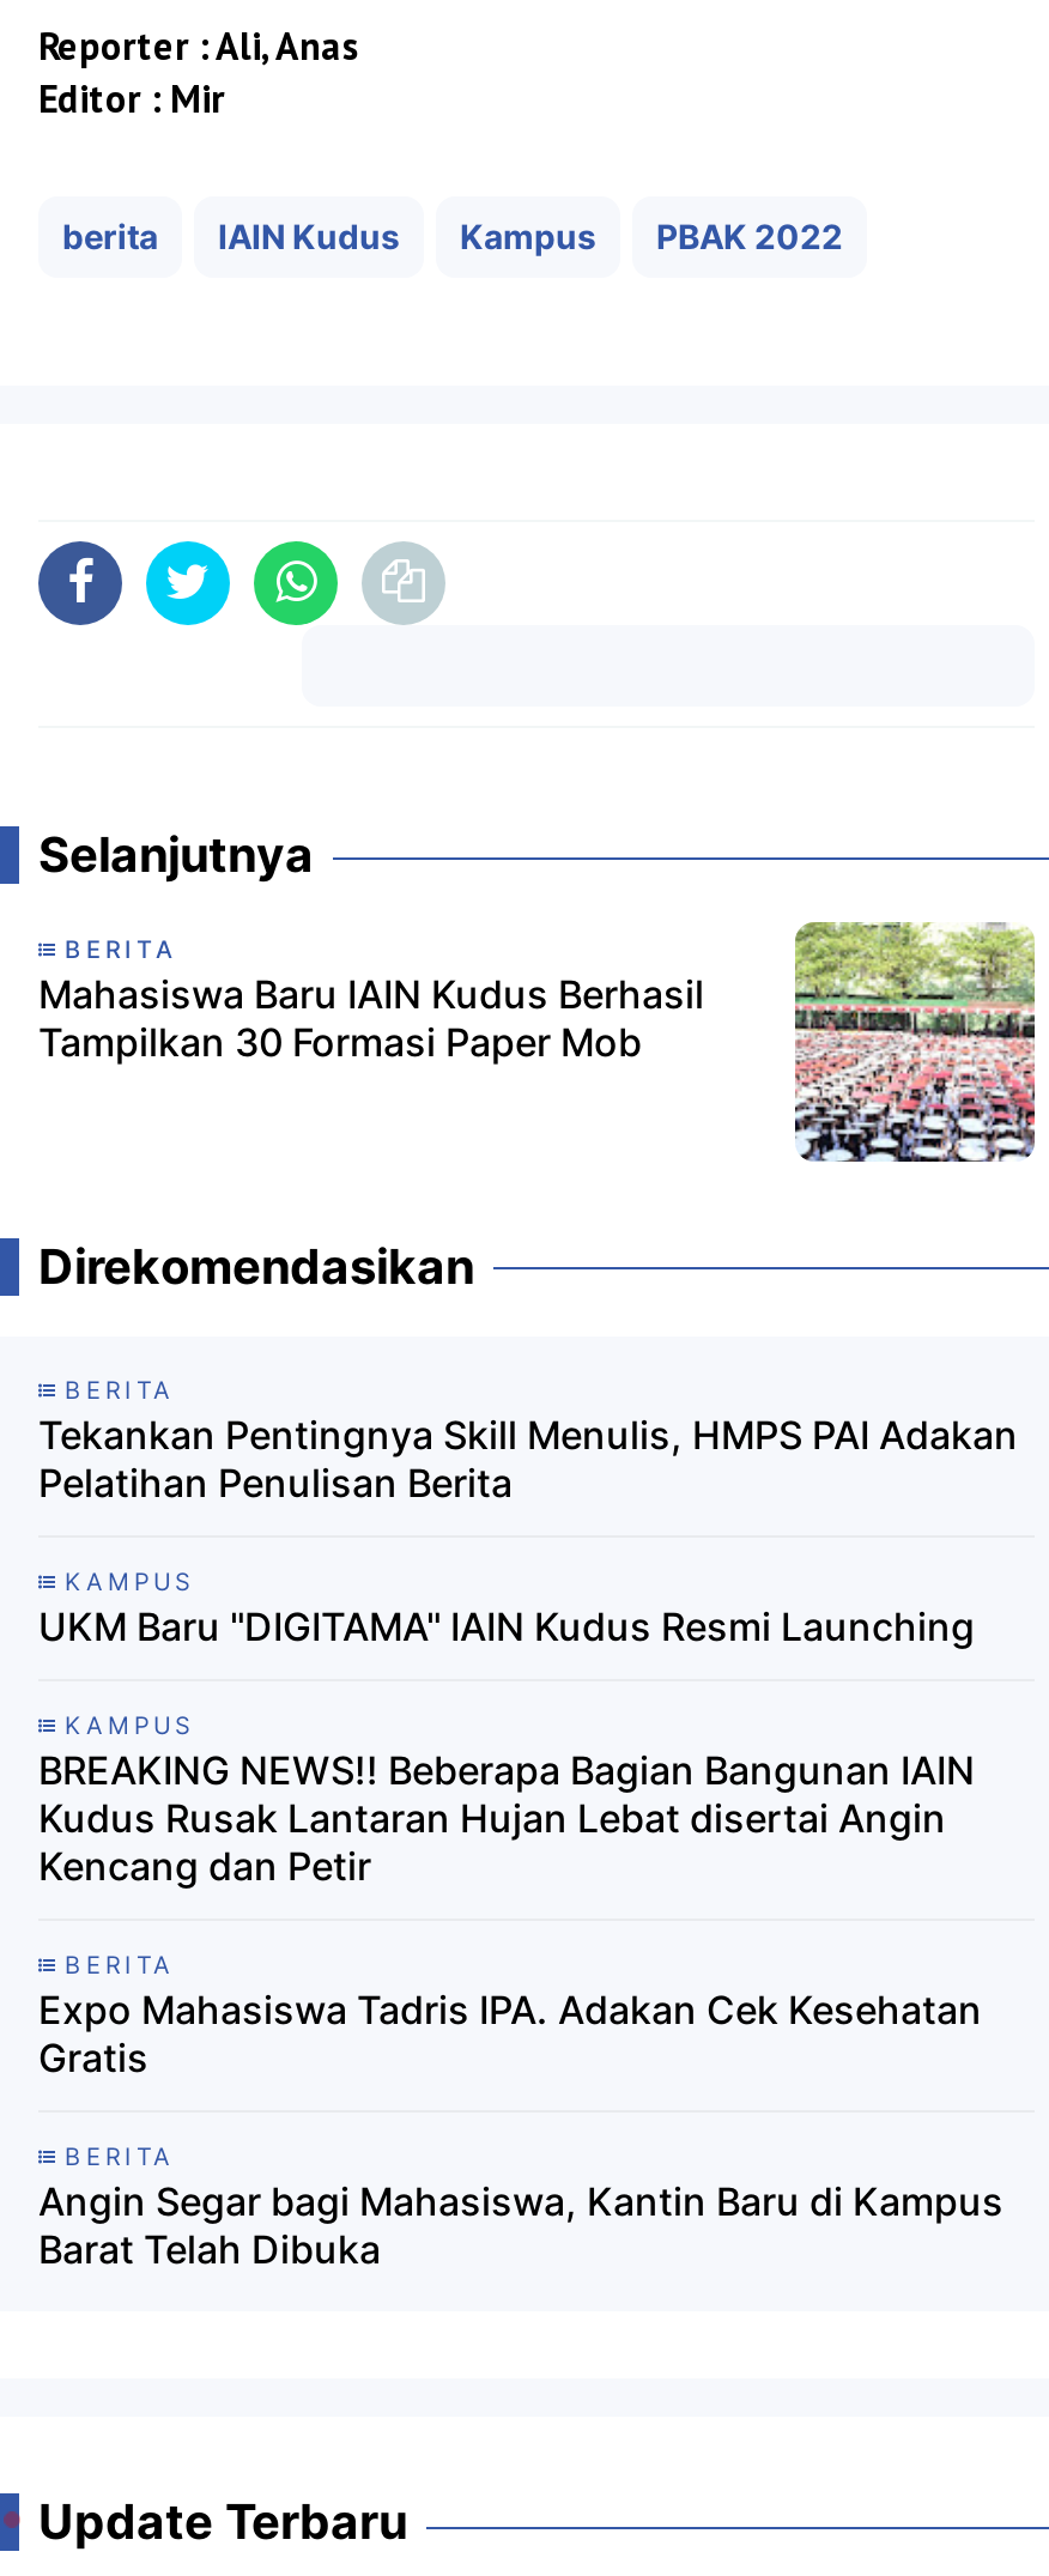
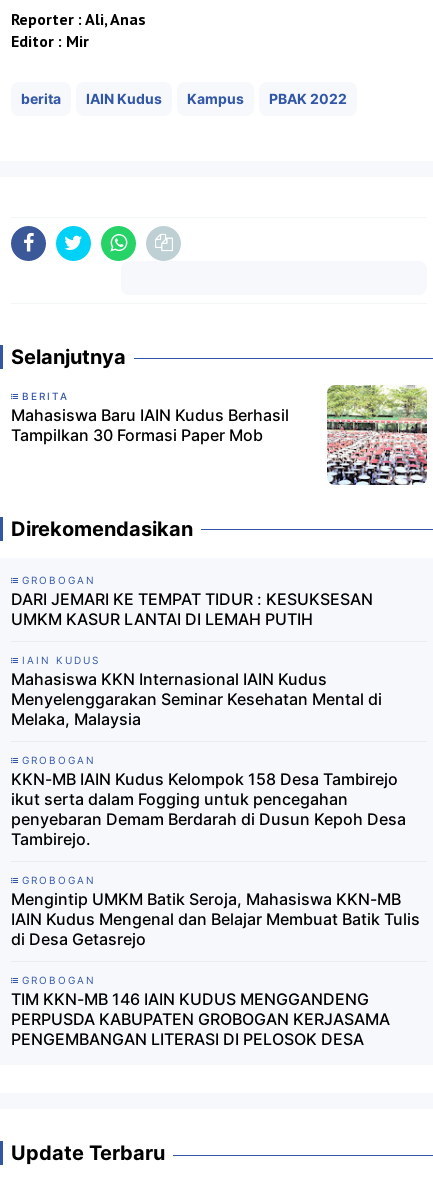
- BERITA
- Tekankan Pentingnya Skill Menulis, HMPS PAI Adakan
- Pelatihan Penulisan Berita
+ GROBOGAN
+ DARI JEMARI KE TEMPAT TIDUR : KESUKSESAN
+ UMKM KASUR LANTAI DI LEMAH PUTIH

- KAMPUS
- UKM Baru "DIGITAMA" IAIN Kudus Resmi Launching
+ IAIN KUDUS
+ Mahasiswa KKN Internasional IAIN Kudus
+ Menyelenggarakan Seminar Kesehatan Mental di
+ Melaka, Malaysia

- KAMPUS
- BREAKING NEWS!! Beberapa Bagian Bangunan IAIN
- Kudus Rusak Lantaran Hujan Lebat disertai Angin
- Kencang dan Petir
+ GROBOGAN
+ KKN-MB IAIN Kudus Kelompok 158 Desa Tambirejo
+ ikut serta dalam Fogging untuk pencegahan
+ penyebaran Demam Berdarah di Dusun Kepoh Desa
+ Tambirejo.

- BERITA
- Expo Mahasiswa Tadris IPA. Adakan Cek Kesehatan
- Gratis
+ GROBOGAN
+ Mengintip UMKM Batik Seroja, Mahasiswa KKN-MB
+ IAIN Kudus Mengenal dan Belajar Membuat Batik Tulis
+ di Desa Getasrejo

- BERITA
- Angin Segar bagi Mahasiswa, Kantin Baru di Kampus
- Barat Telah Dibuka
+ GROBOGAN
+ TIM KKN-MB 146 IAIN KUDUS MENGGANDENG
+ PERPUSDA KABUPATEN GROBOGAN KERJASAMA
+ PENGEMBANGAN LITERASI DI PELOSOK DESA
